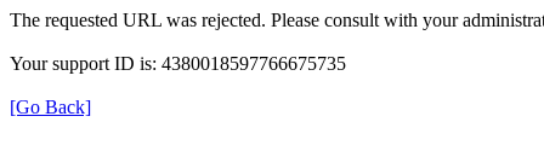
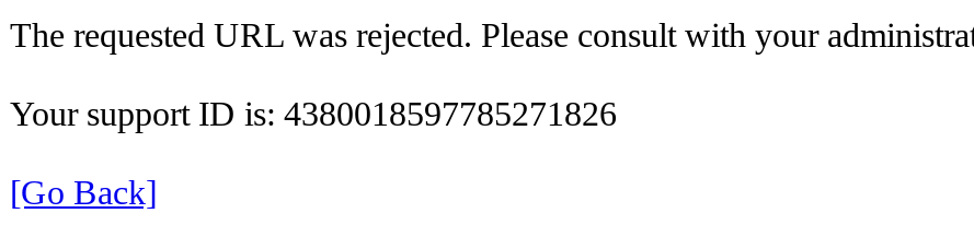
- Your support ID is: 4380018597766675735
+ Your support ID is: 4380018597785271826
